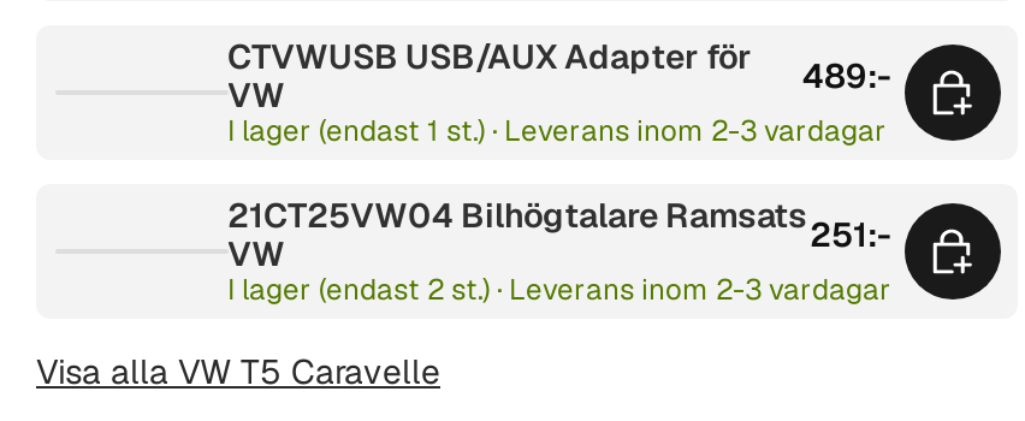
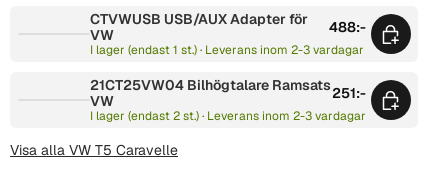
- CTVWUSB USB/AUX Adapter för 489:-
+ CTVWUSB USB/AUX Adapter för 488:-
